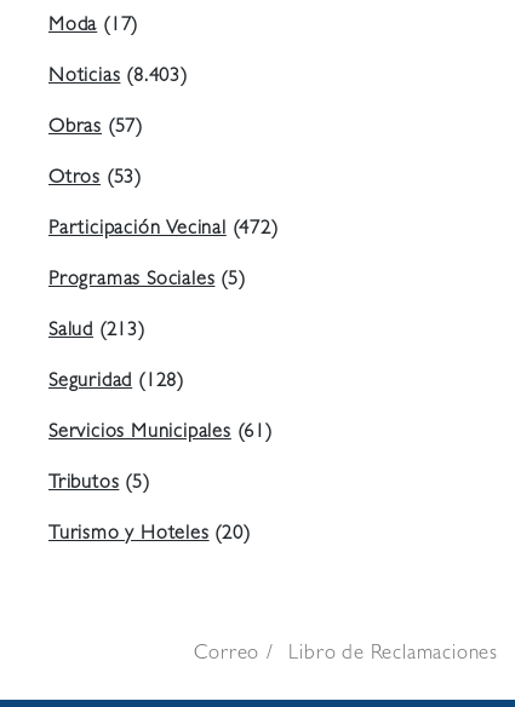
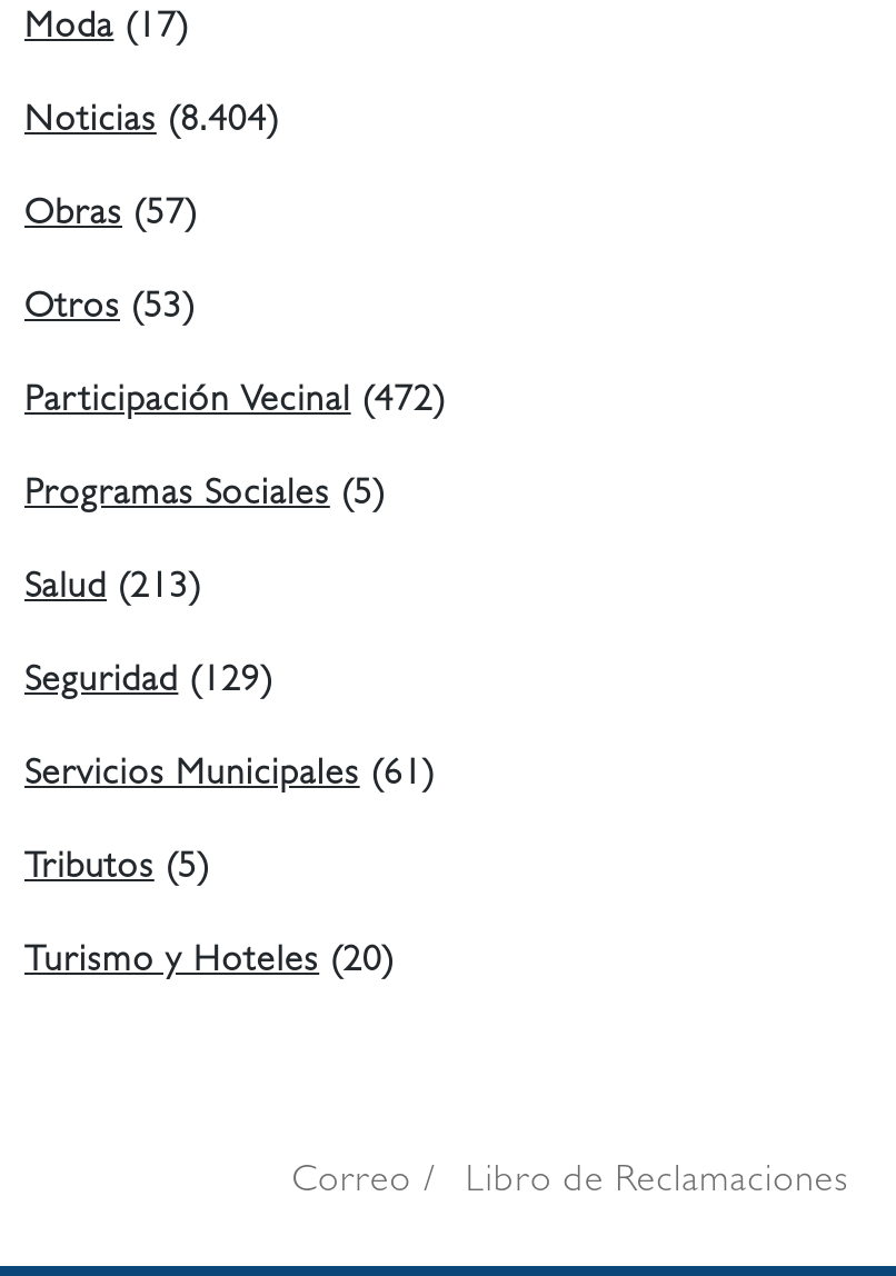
- Noticias (8.403)
+ Noticias (8.404)

- Seguridad (128)
+ Seguridad (129)
